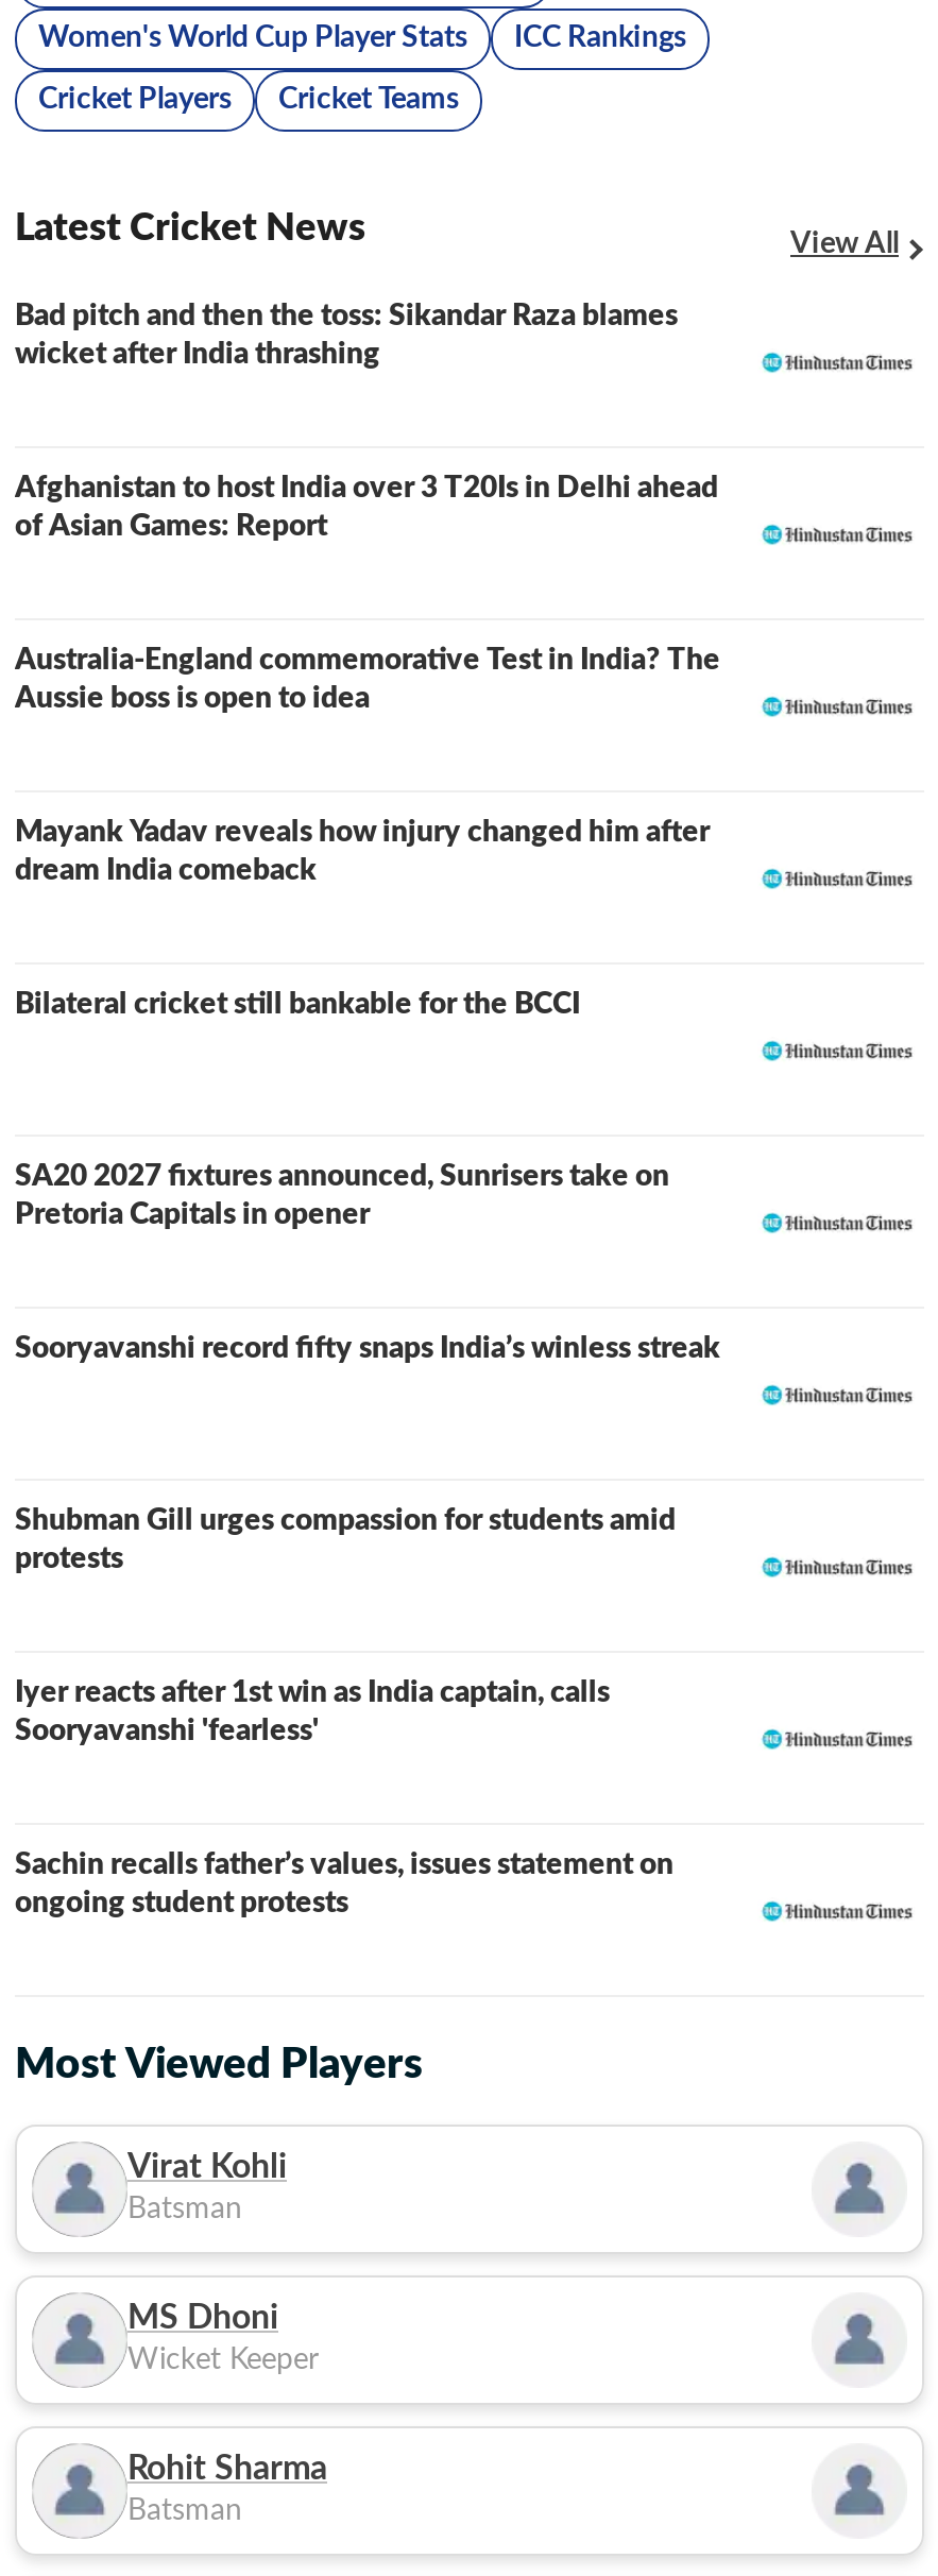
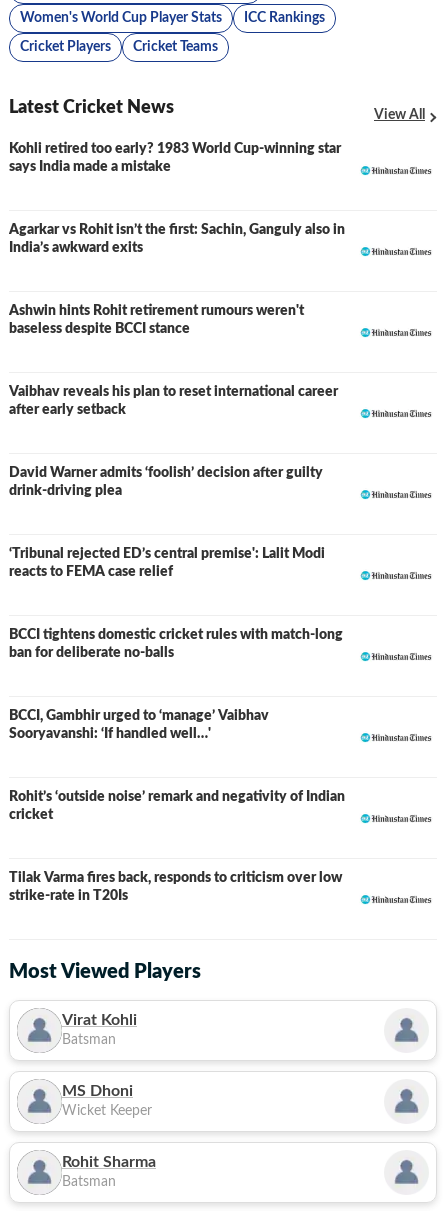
- Bad pitch and then the toss: Sikandar Raza blames
- wicket after India thrashing
+ Kohli retired too early? 1983 World Cup-winning star
+ says India made a mistake

- Afghanistan to host India over 3 T20Is in Delhi ahead
- of Asian Games: Report
+ Agarkar vs Rohit isn’t the first: Sachin, Ganguly also in
+ India’s awkward exits

- Australia-England commemorative Test in India? The
- Aussie boss is open to idea
+ Ashwin hints Rohit retirement rumours weren't
+ baseless despite BCCI stance

- Mayank Yadav reveals how injury changed him after
- dream India comeback
+ Vaibhav reveals his plan to reset international career
+ after early setback

- Bilateral cricket still bankable for the BCCI
+ David Warner admits ‘foolish’ decision after guilty
+ drink-driving plea

- SA20 2027 fixtures announced, Sunrisers take on
- Pretoria Capitals in opener
+ ‘Tribunal rejected ED’s central premise': Lalit Modi
+ reacts to FEMA case relief

- Sooryavanshi record fifty snaps India’s winless streak
+ BCCI tightens domestic cricket rules with match-long
+ ban for deliberate no-balls

- Shubman Gill urges compassion for students amid
- protests
+ BCCI, Gambhir urged to ‘manage’ Vaibhav
+ Sooryavanshi: ‘If handled well…'

- Iyer reacts after 1st win as India captain, calls
- Sooryavanshi 'fearless'
+ Rohit’s ‘outside noise’ remark and negativity of Indian
+ cricket

- Sachin recalls father’s values, issues statement on
- ongoing student protests
+ Tilak Varma fires back, responds to criticism over low
+ strike-rate in T20Is
